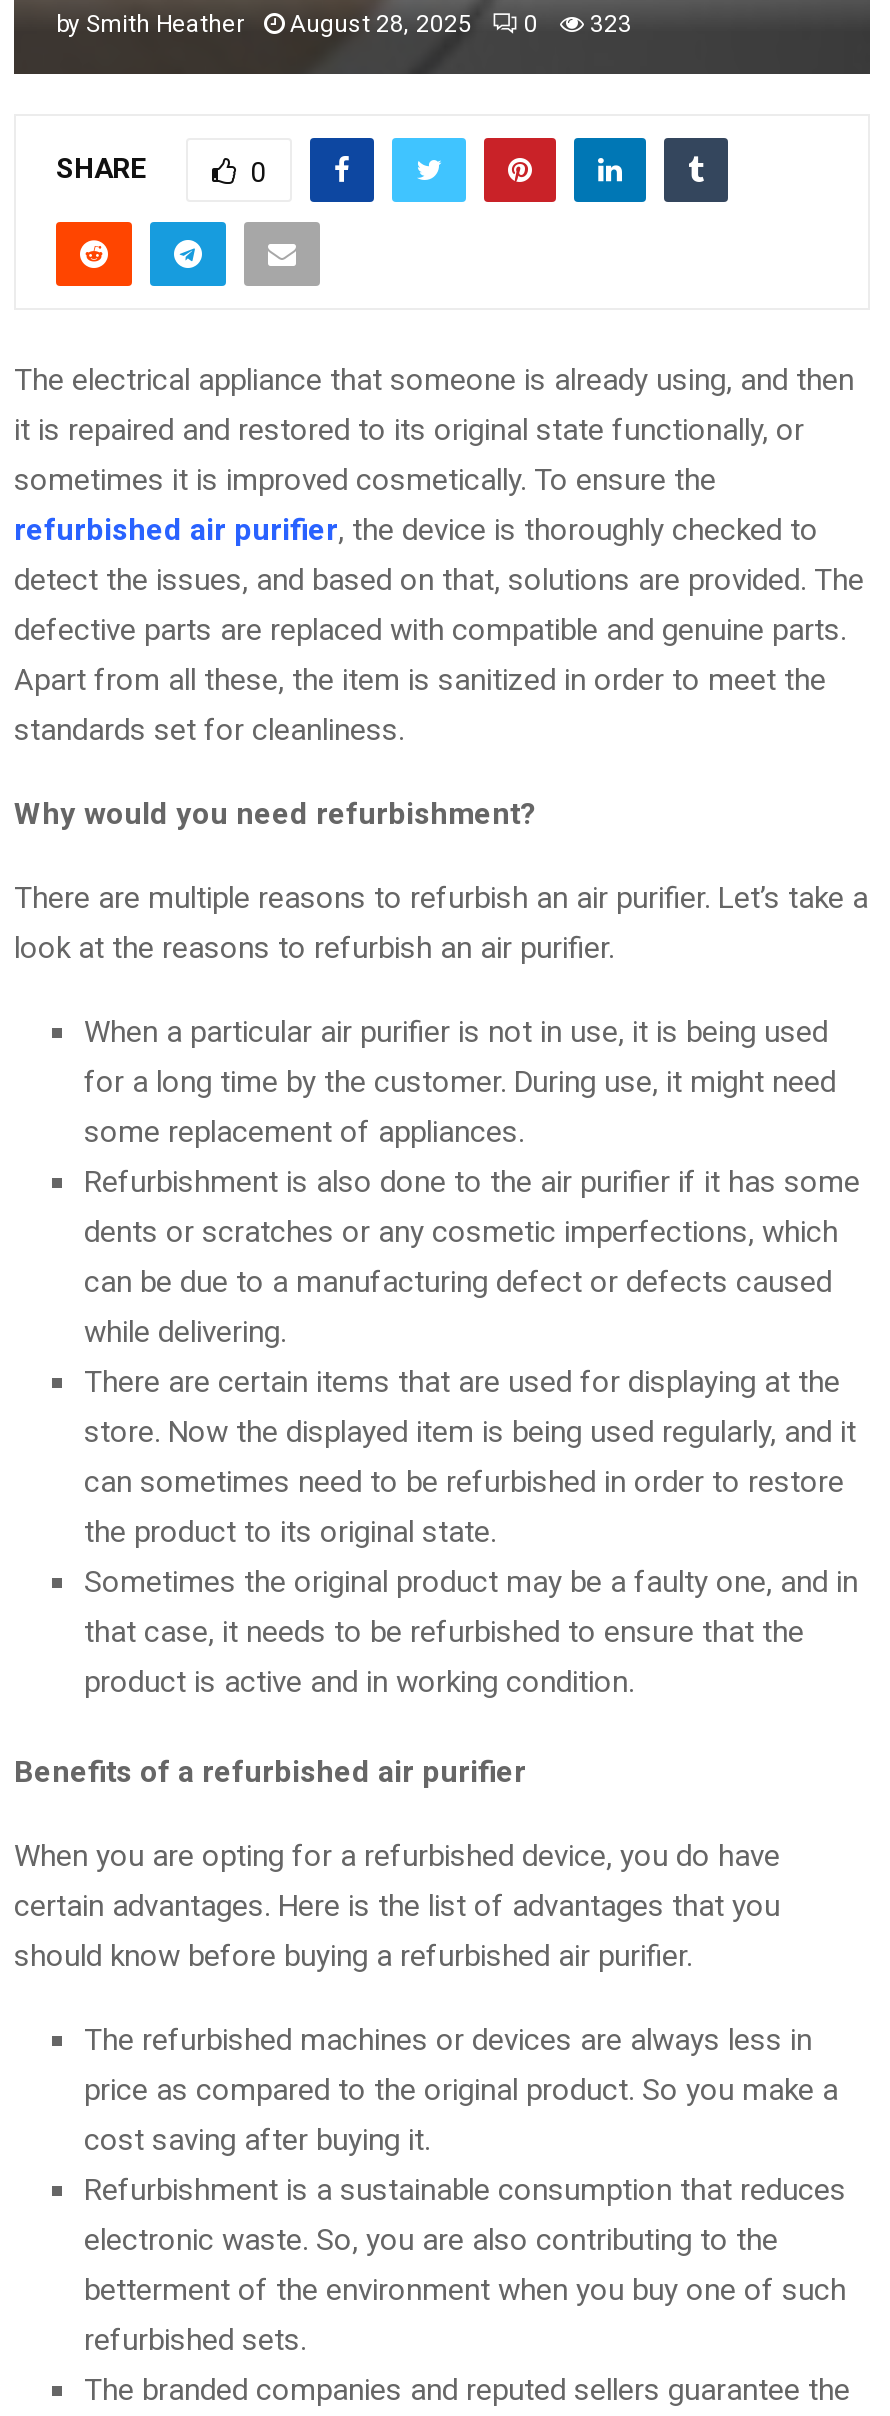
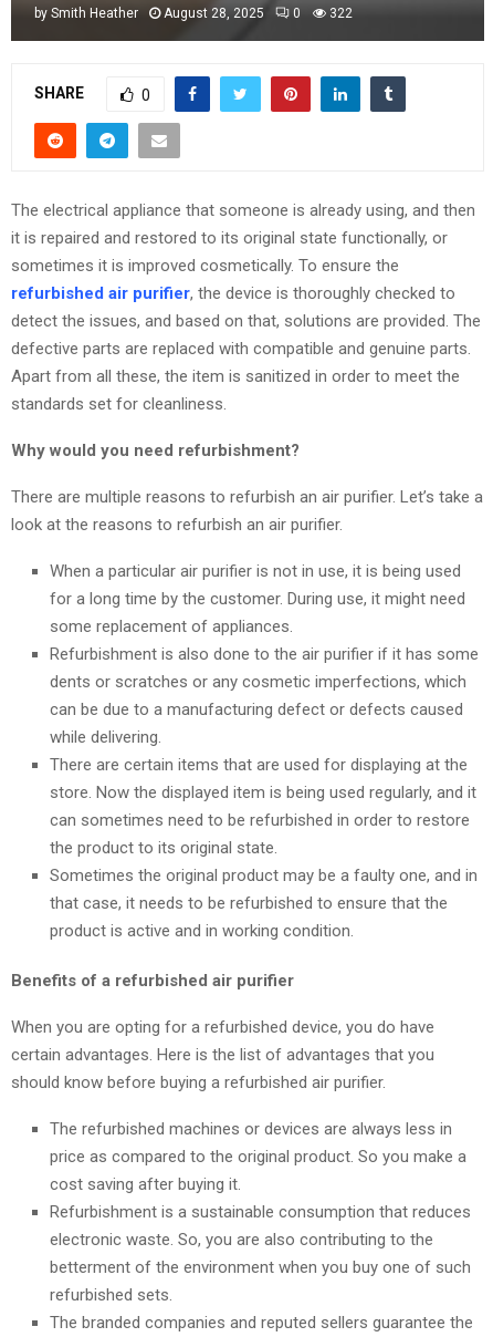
- by Smith Heather August 28, 2025 0 323
+ by Smith Heather August 28, 2025 0 322
